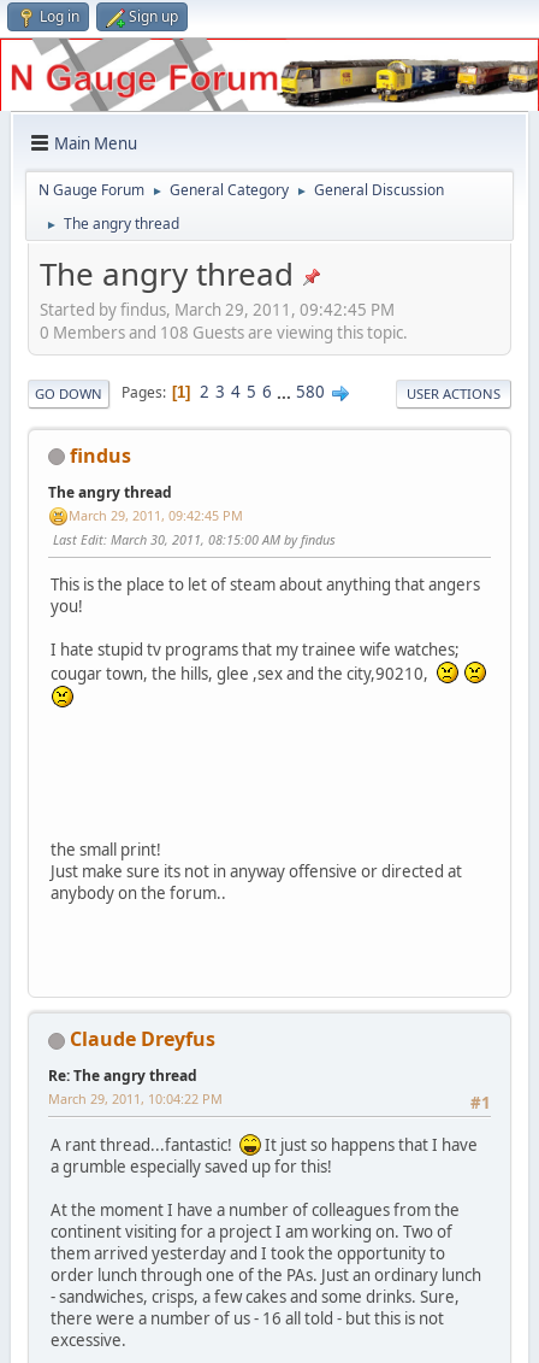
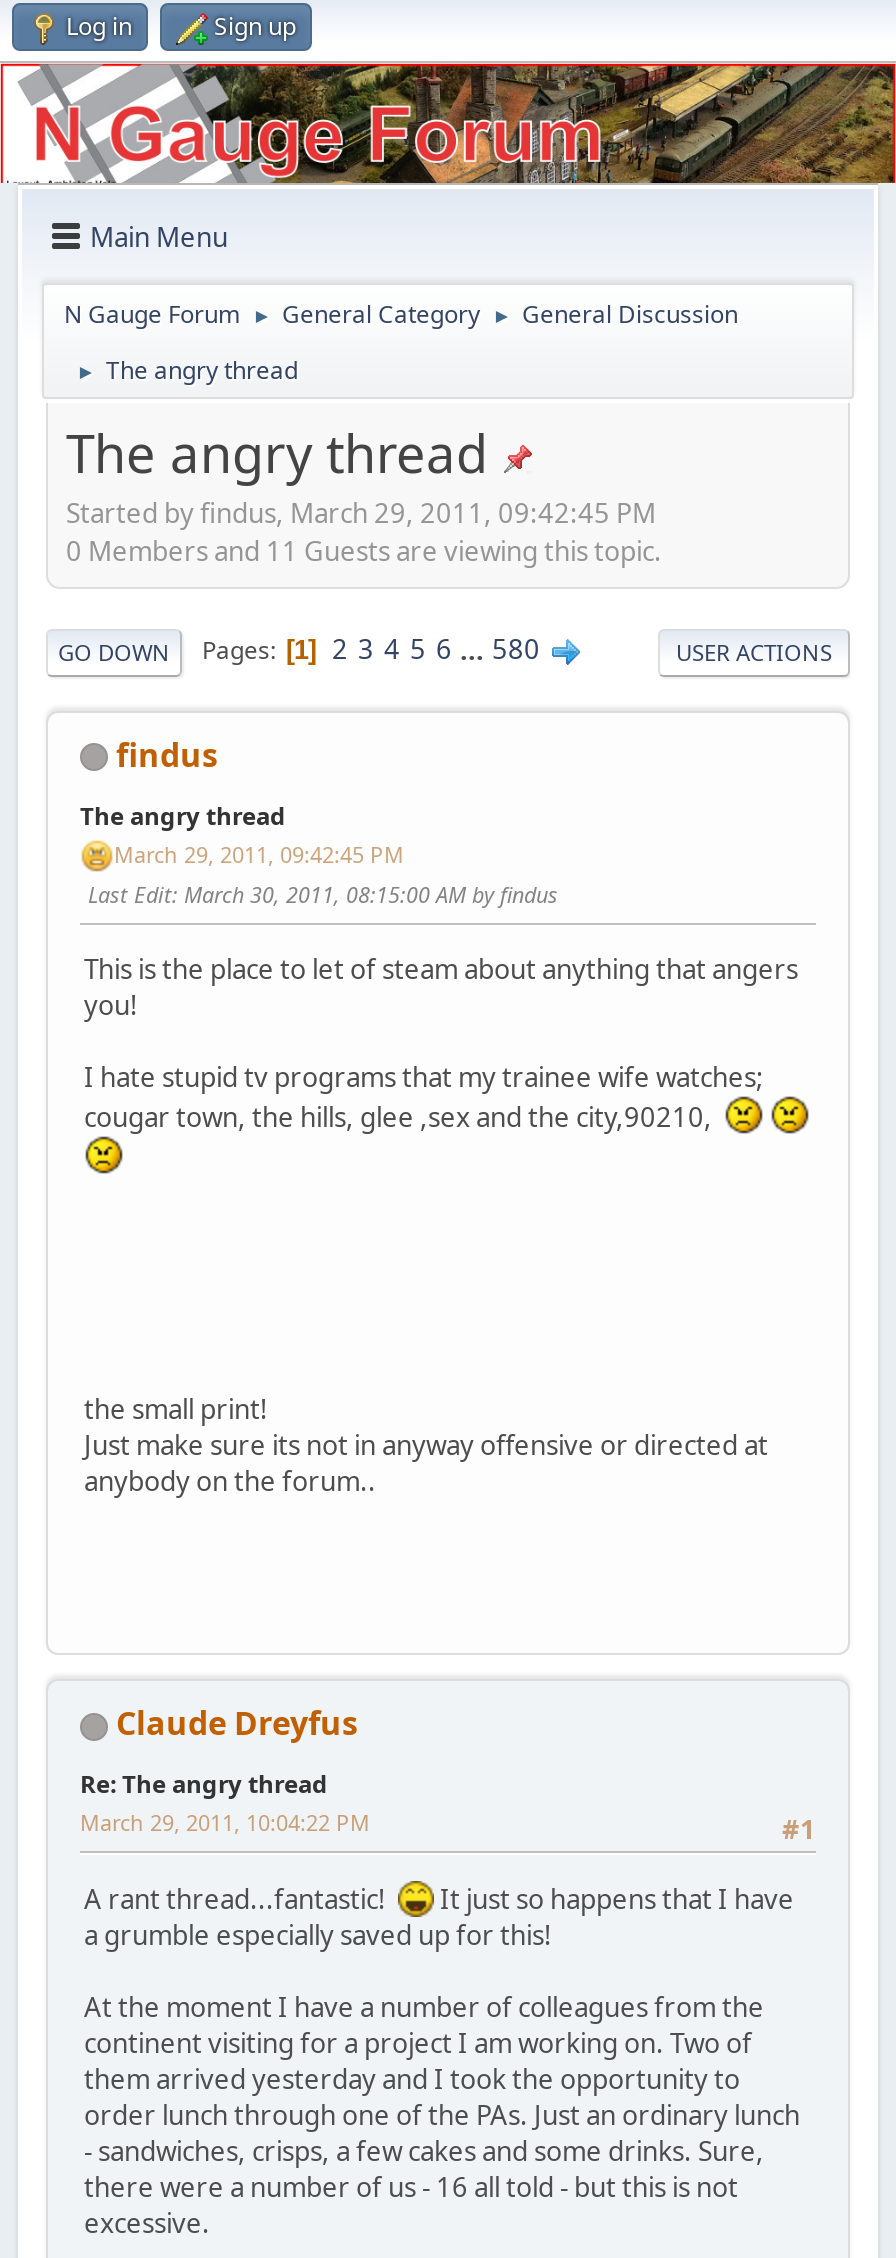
- [image]
+ [image]

- 0 Members and 108 Guests are viewing this topic.
+ 0 Members and 11 Guests are viewing this topic.
